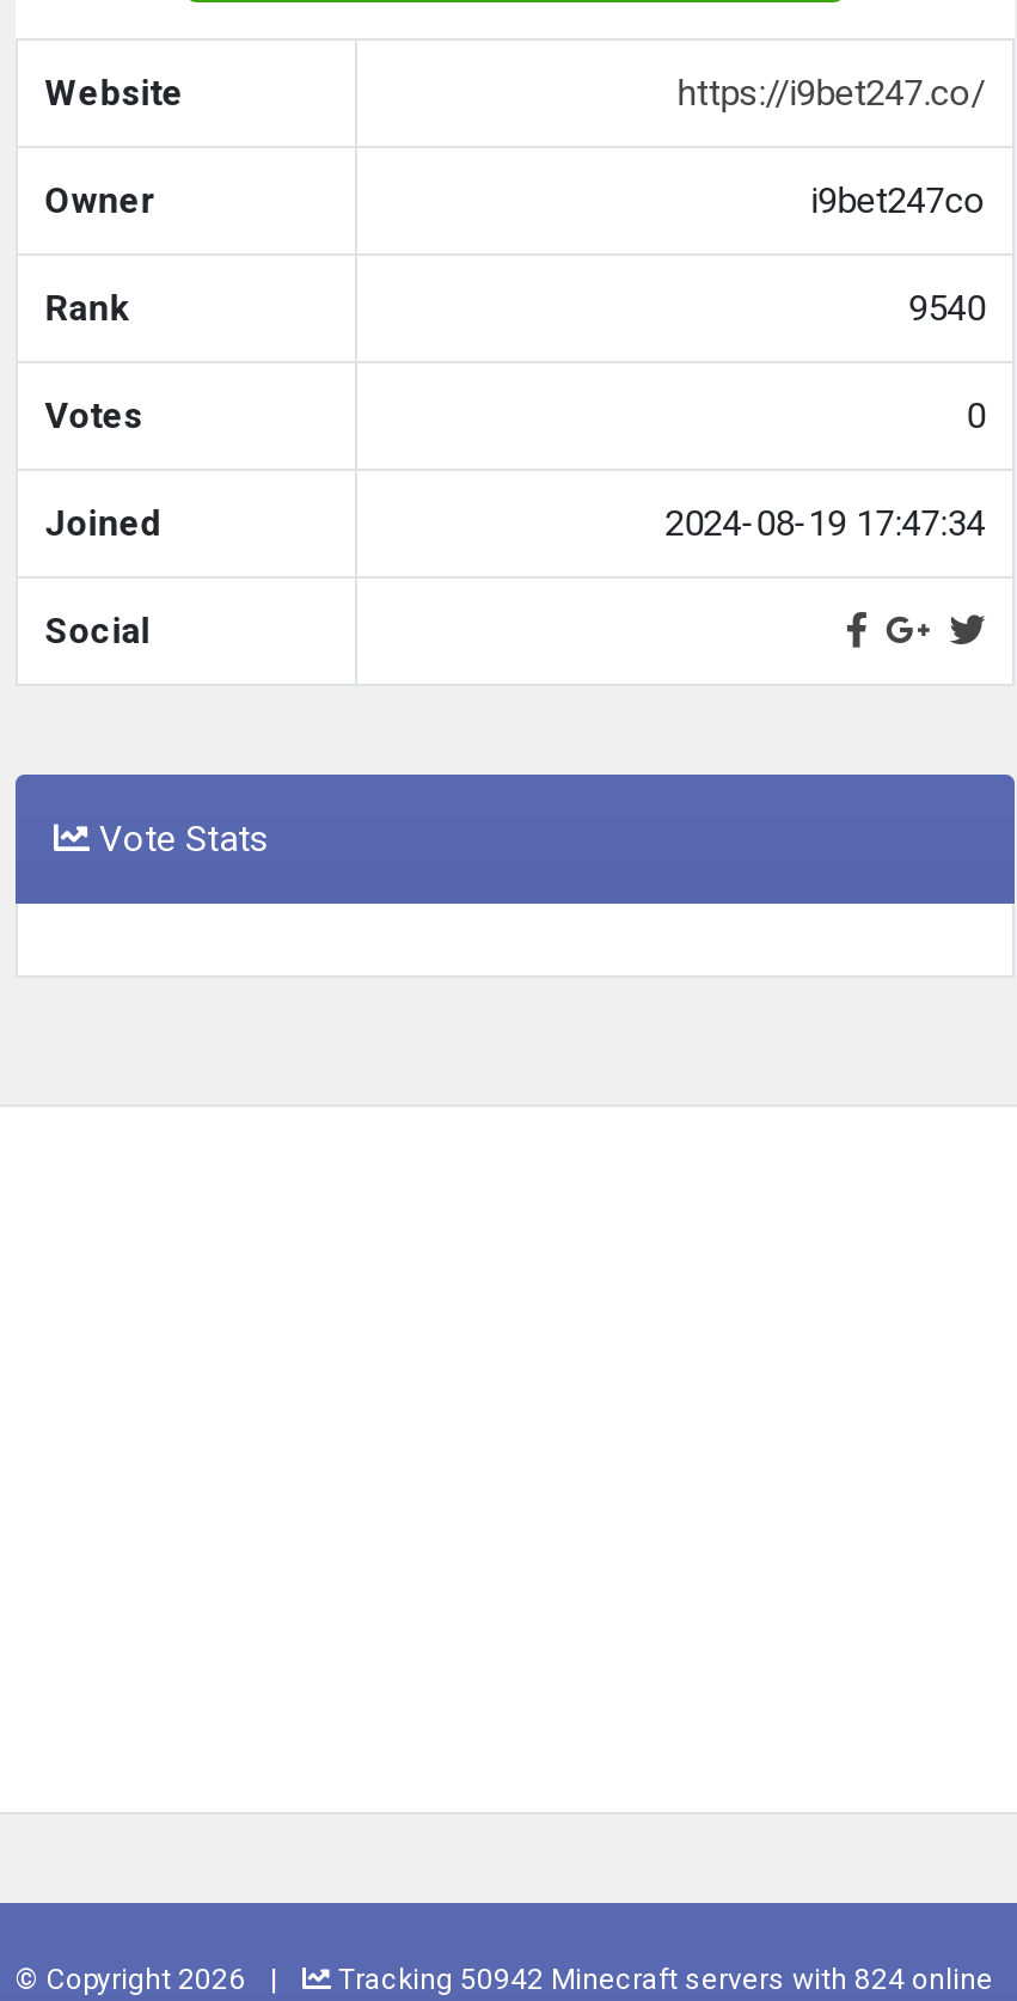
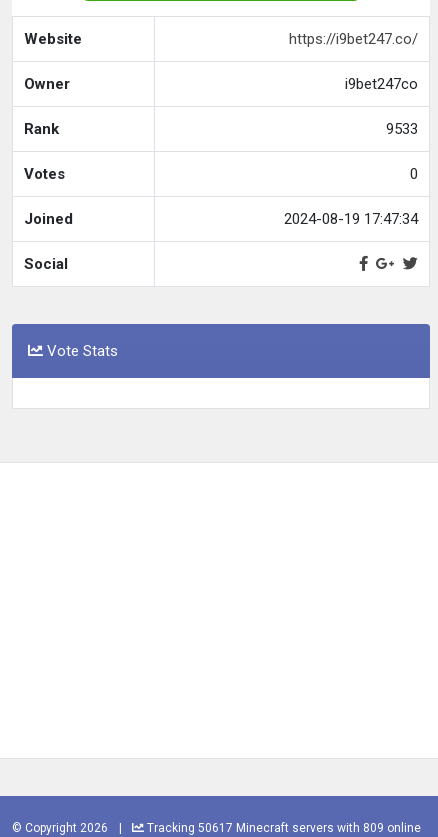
- 9540
+ 9533

- Tracking 50942 Minecraft servers with 824 online
+ Tracking 50617 Minecraft servers with 809 online
